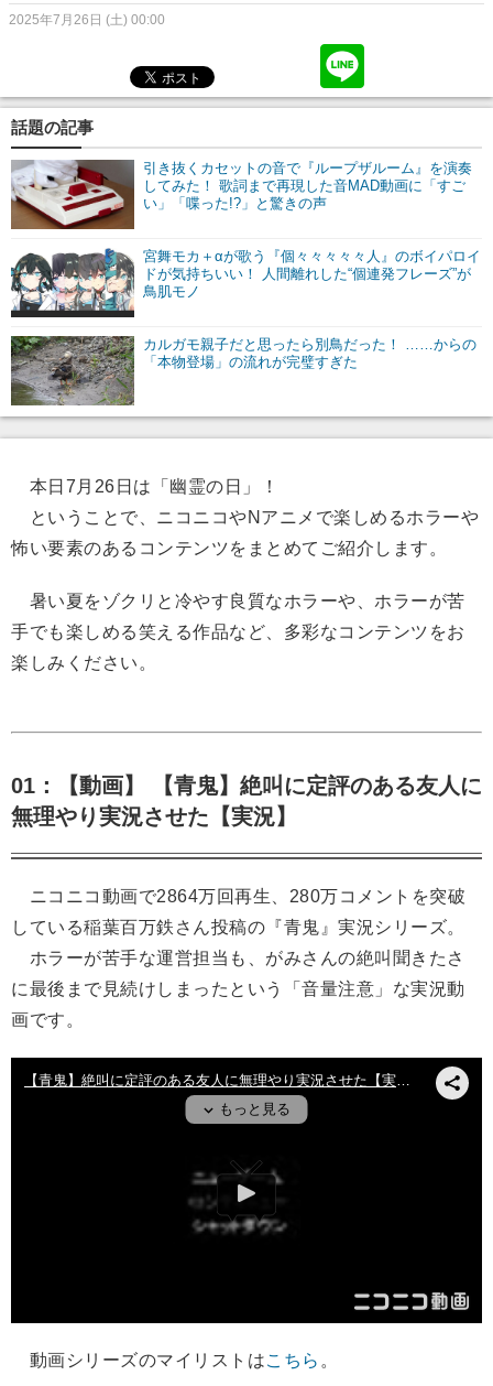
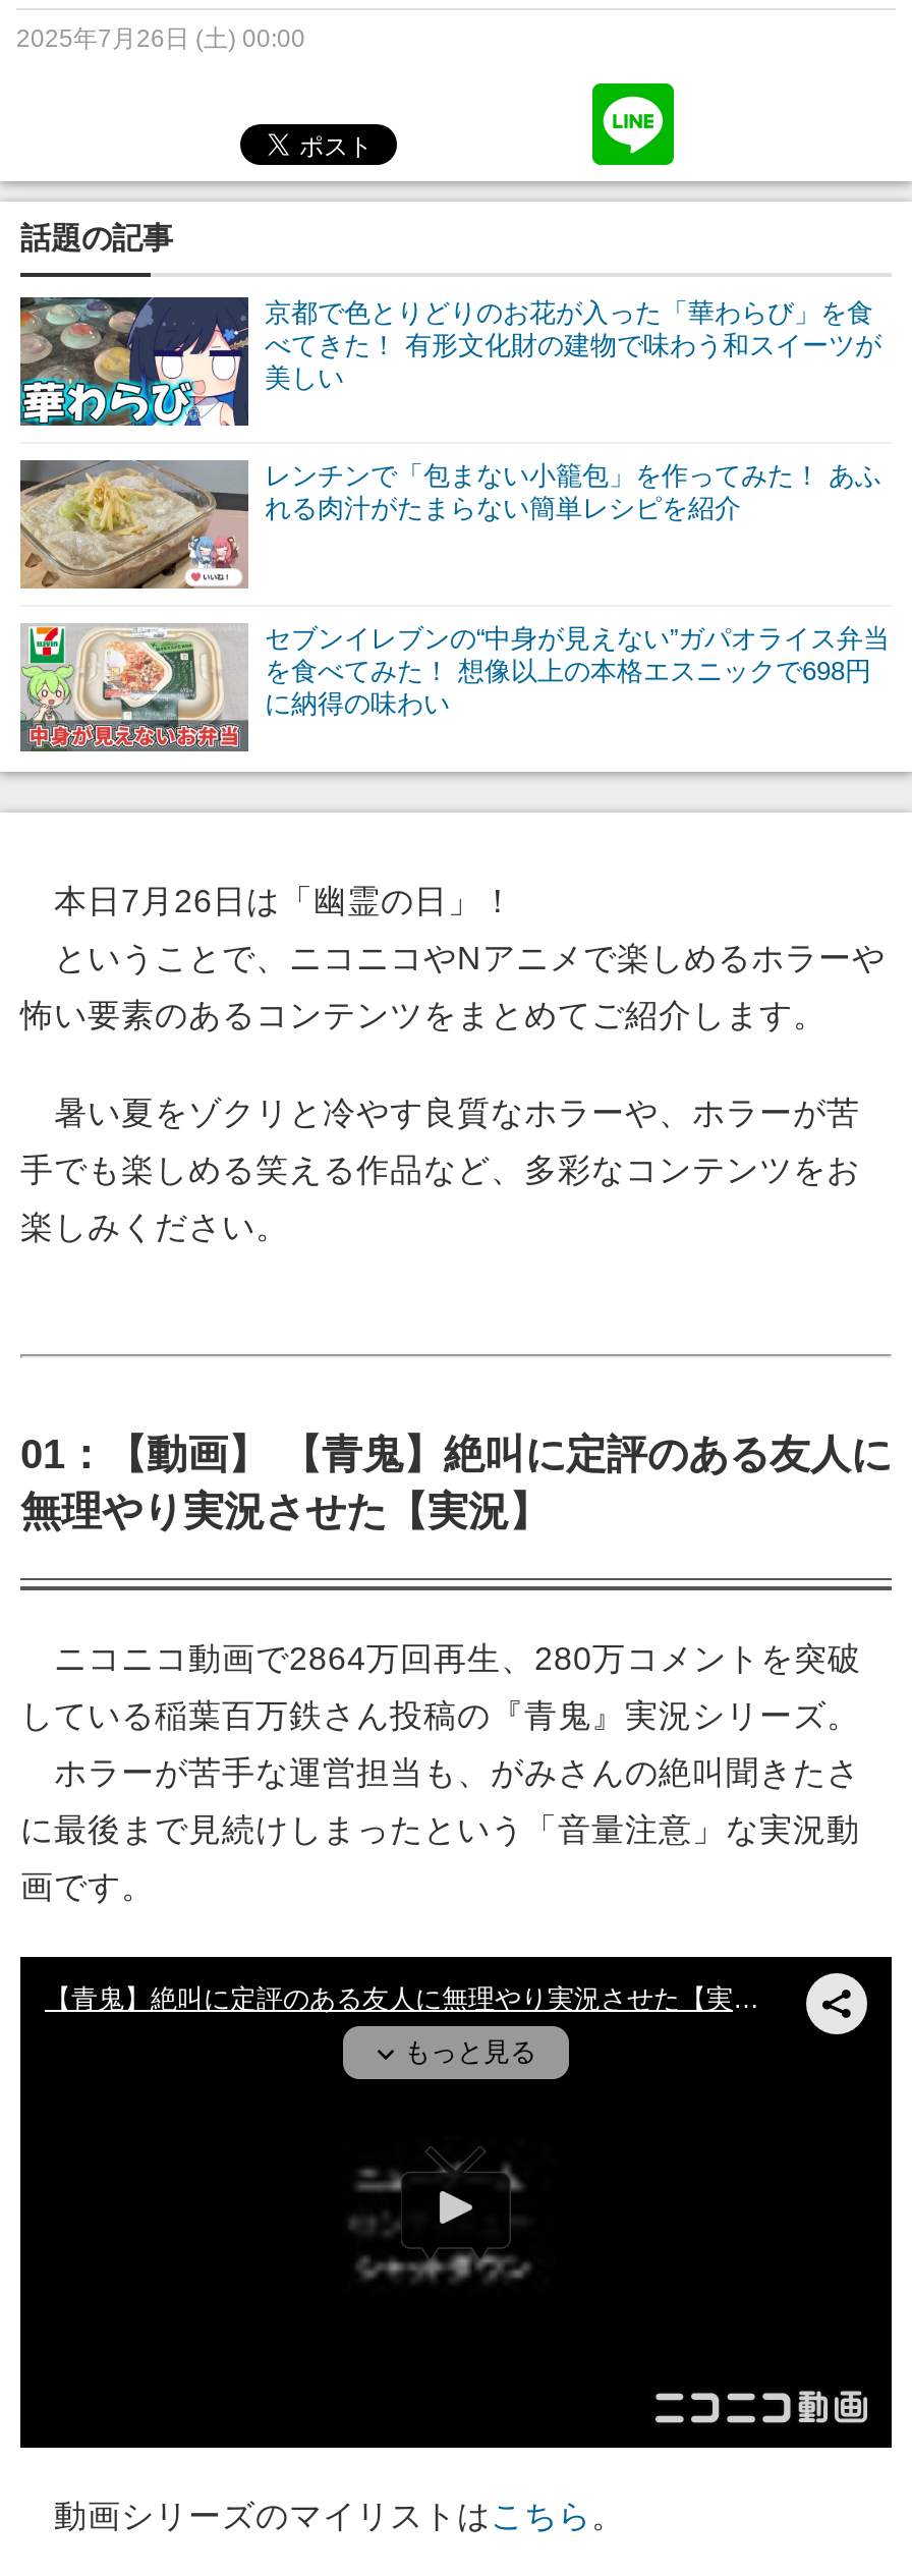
- [image]
- 引き抜くカセットの音で『ループザルーム』を演奏
- してみた！ 歌詞まで再現した音MAD動画に「すご
- い」「喋った!?」と驚きの声
+ [image]
+ 京都で色とりどりのお花が入った「華わらび」を食
+ べてきた！ 有形文化財の建物で味わう和スイーツが
+ 美しい

- [image]
- 宮舞モカ＋αが歌う『個々々々々々人』のボイパロイ
- ドが気持ちいい！ 人間離れした“個連発フレーズ”が
- 鳥肌モノ
+ [image]
+ レンチンで「包まない小籠包」を作ってみた！ あふ
+ れる肉汁がたまらない簡単レシピを紹介

- [image]
- カルガモ親子だと思ったら別鳥だった！ ……からの
- 「本物登場」の流れが完璧すぎた
+ [image]
+ セブンイレブンの“中身が見えない”ガパオライス弁当
+ を食べてみた！ 想像以上の本格エスニックで698円
+ に納得の味わい
